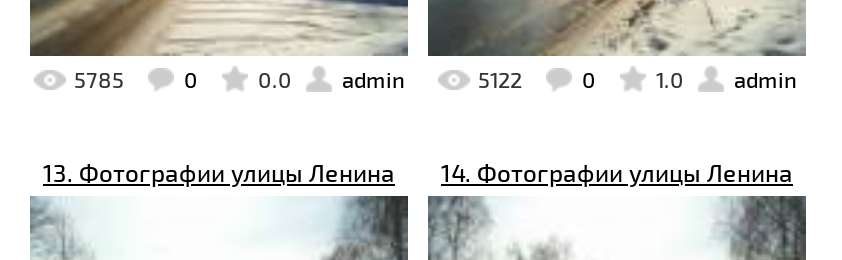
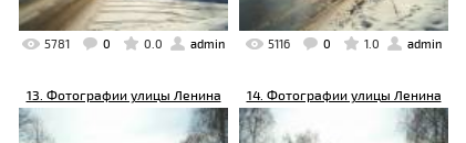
- 5785
+ 5781

- 5122
+ 5116
